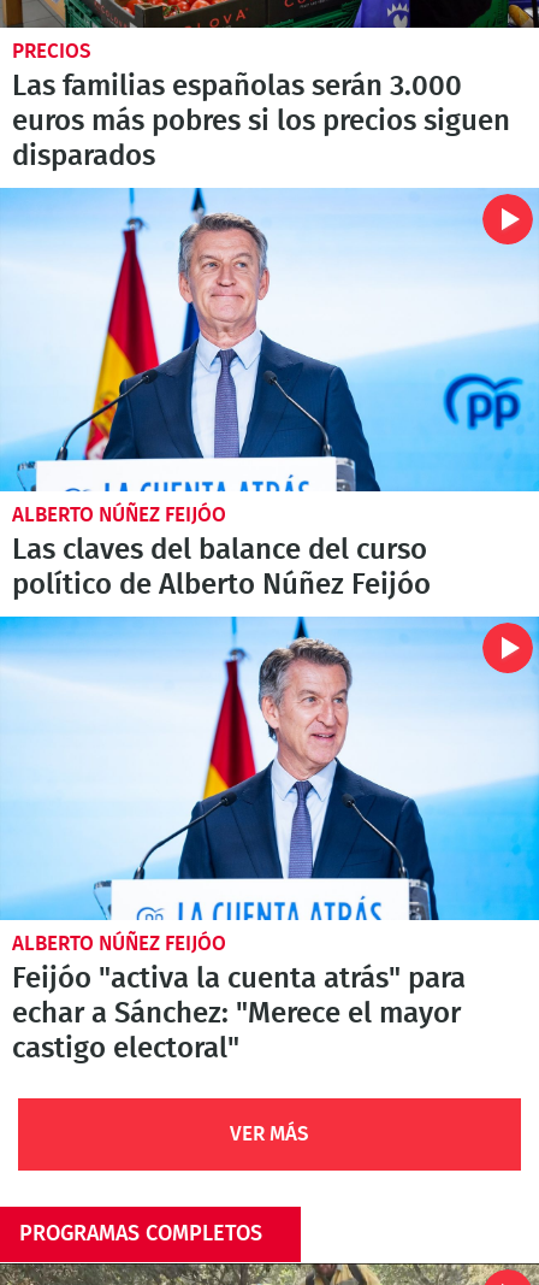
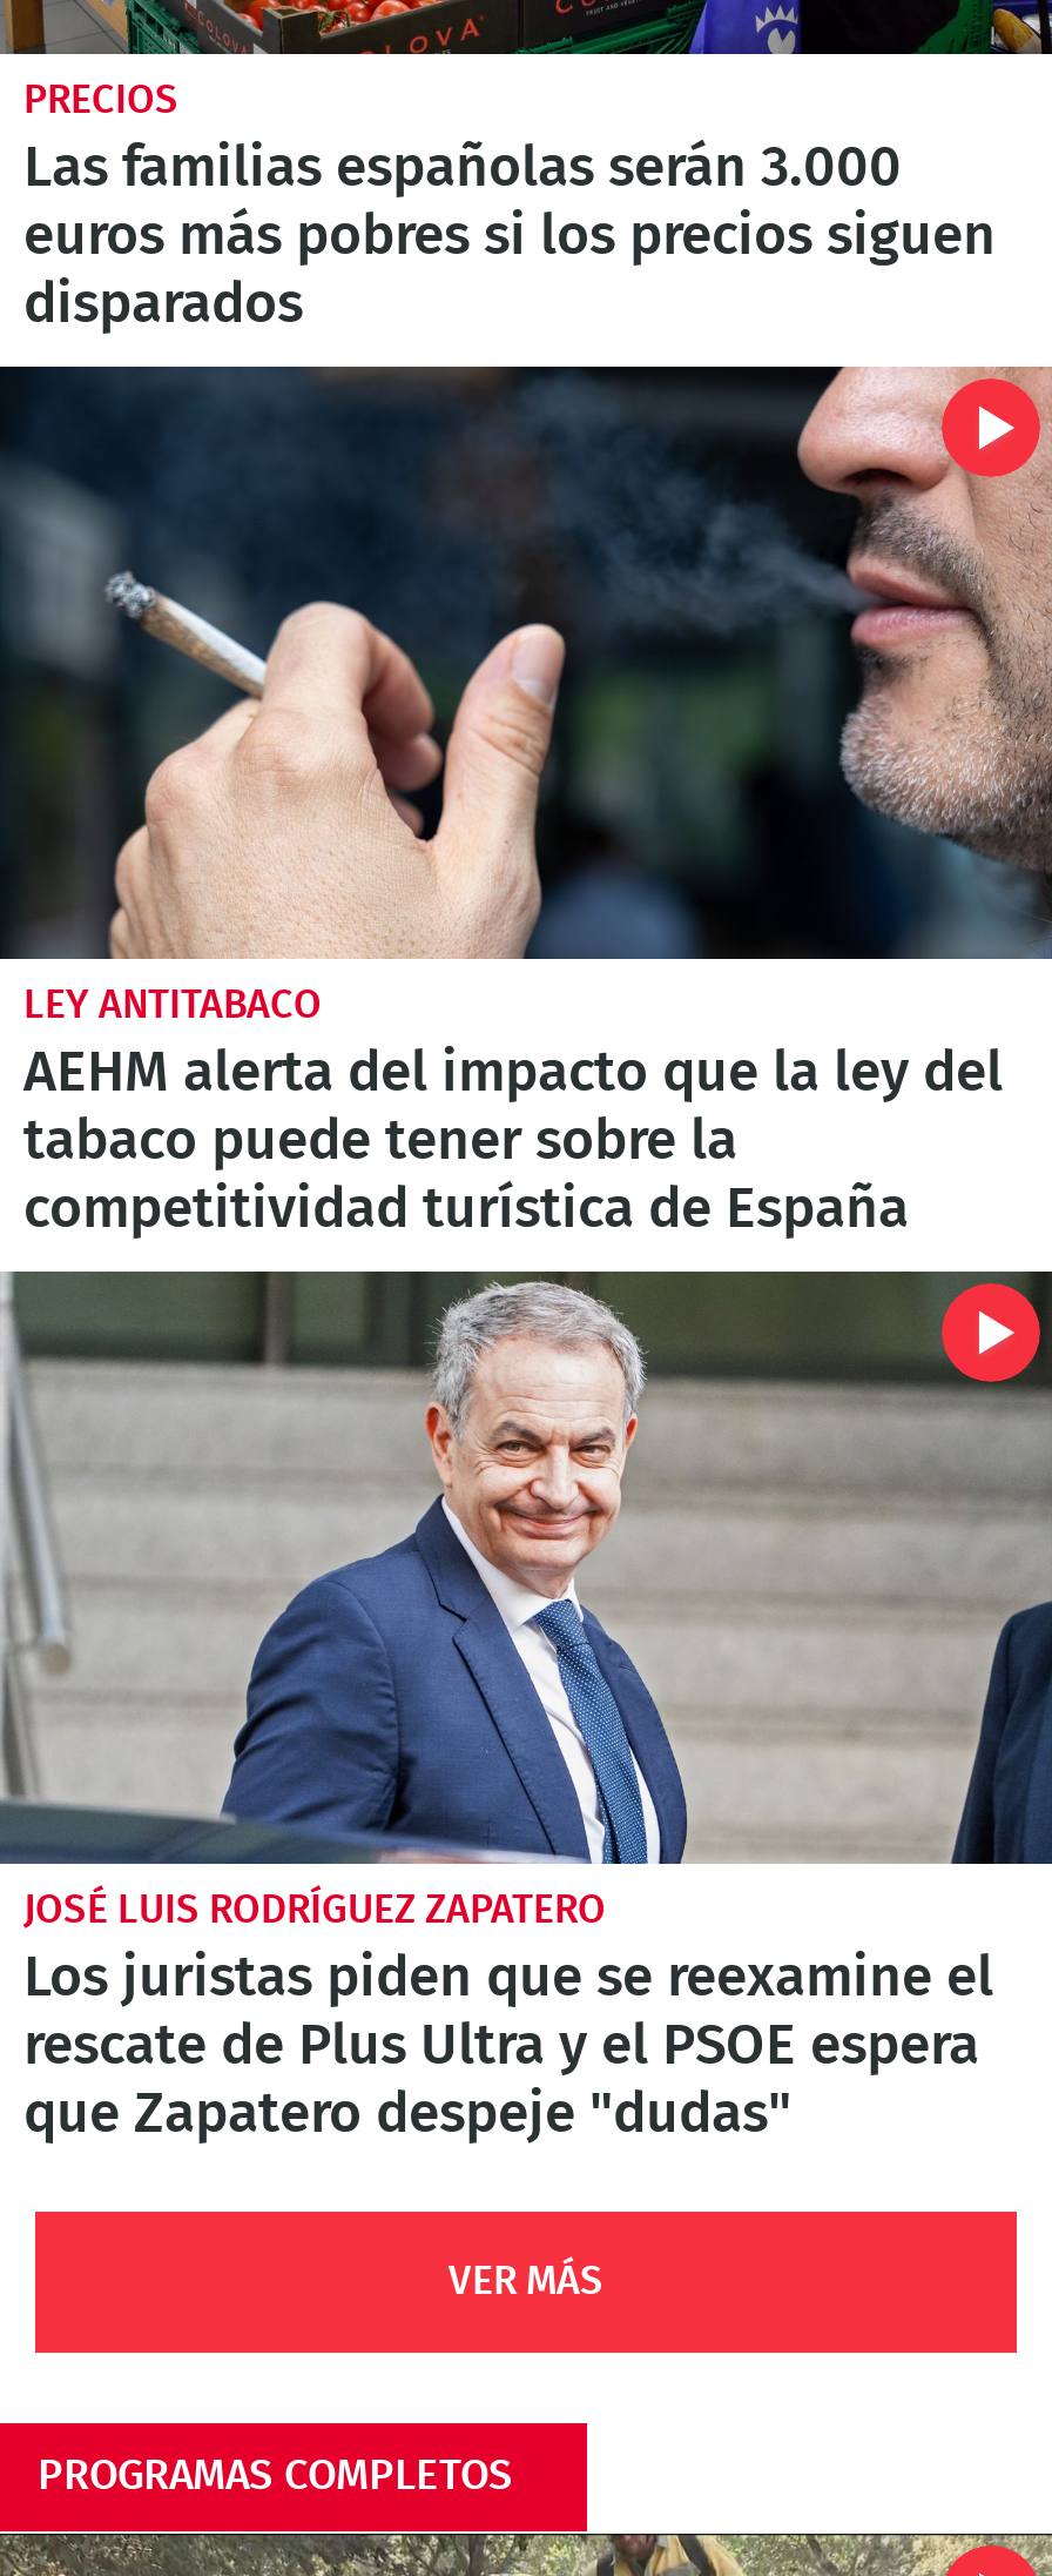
- [image]
- ALBERTO NÚÑEZ FEIJÓO
- Las claves del balance del curso
- político de Alberto Núñez Feijóo
+ [image]
+ LEY ANTITABACO
+ AEHM alerta del impacto que la ley del
+ tabaco puede tener sobre la
+ competitividad turística de España

- [image]
- ALBERTO NÚÑEZ FEIJÓO
- Feijóo "activa la cuenta atrás" para
- echar a Sánchez: "Merece el mayor
- castigo electoral"
+ [image]
+ JOSÉ LUIS RODRÍGUEZ ZAPATERO
+ Los juristas piden que se reexamine el
+ rescate de Plus Ultra y el PSOE espera
+ que Zapatero despeje "dudas"
